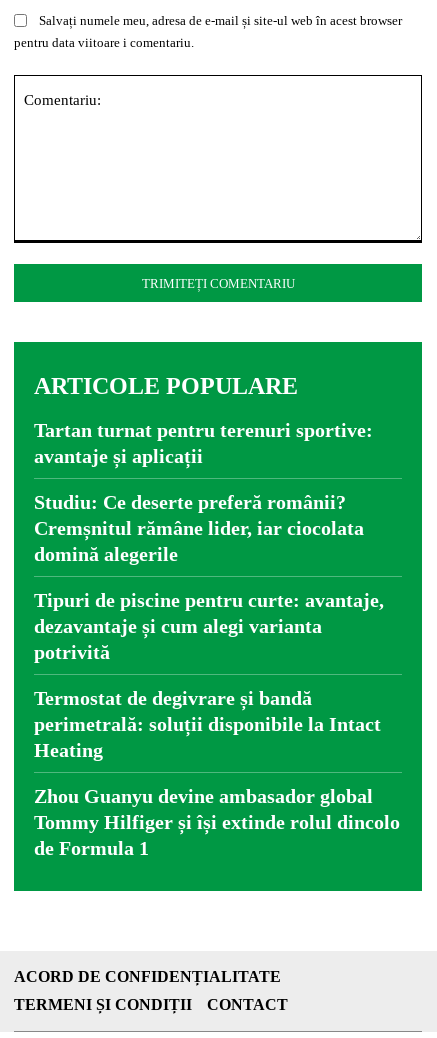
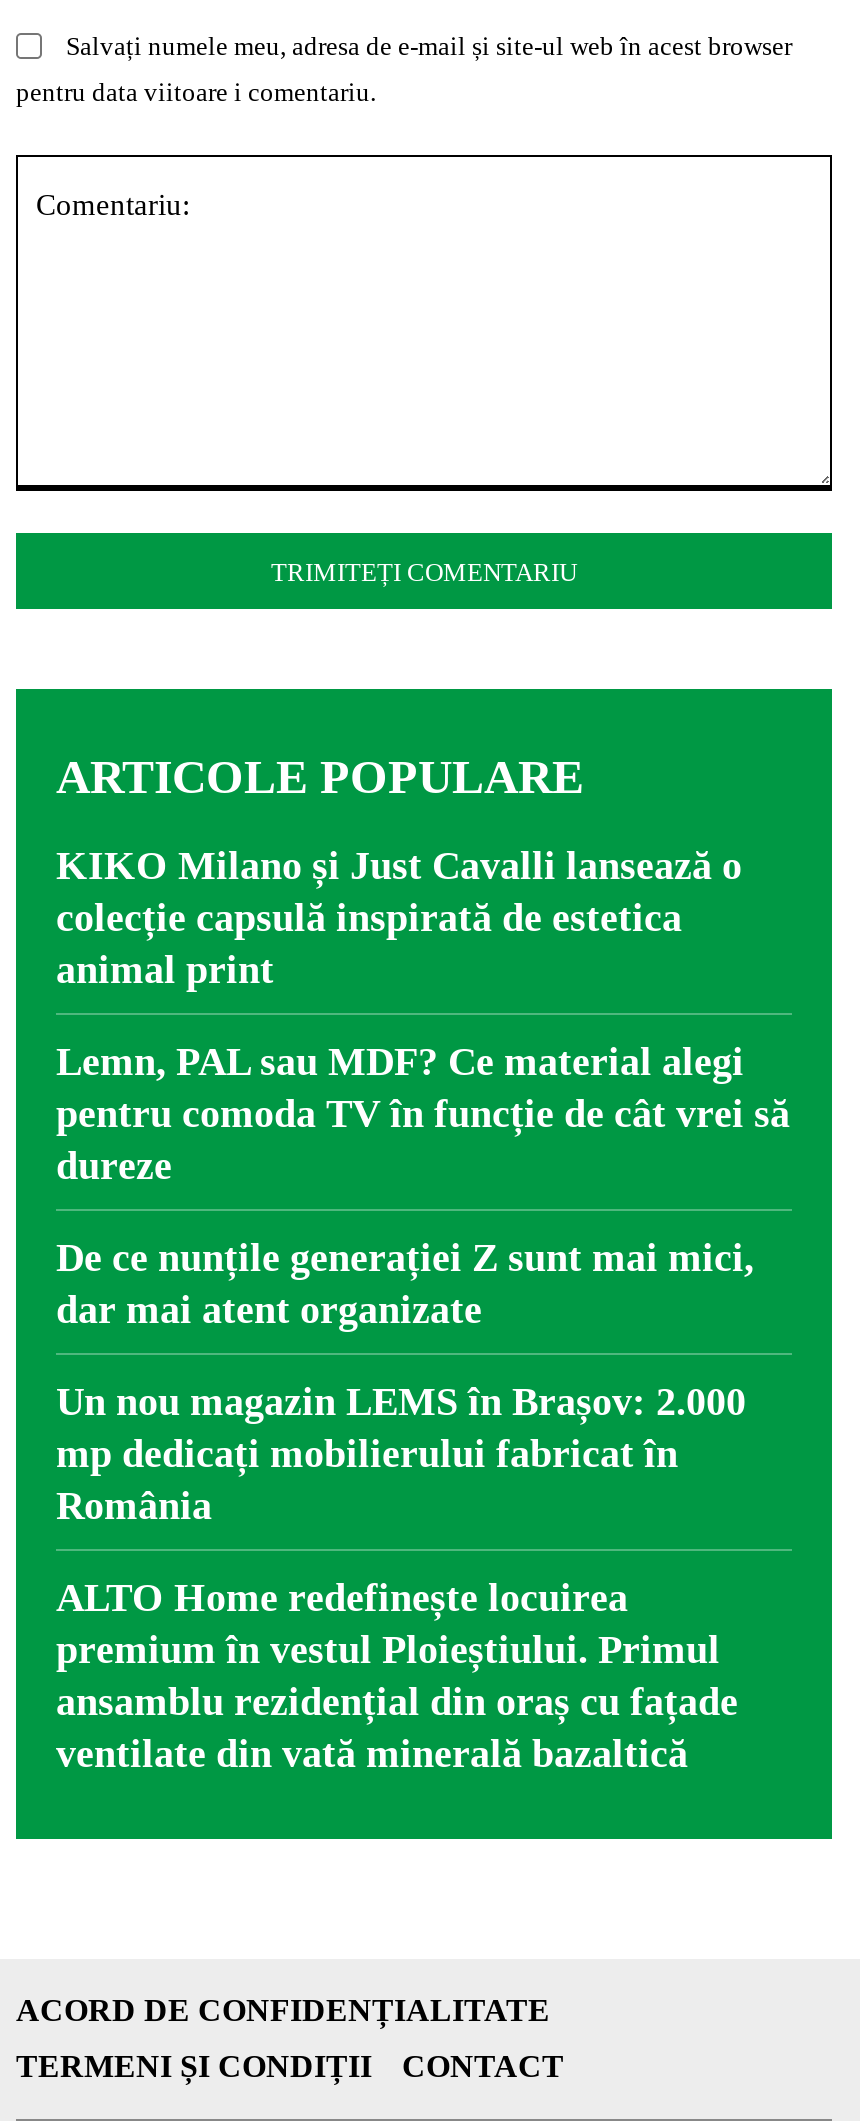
- Tartan turnat pentru terenuri sportive:
- avantaje și aplicații
+ KIKO Milano și Just Cavalli lansează o
+ colecție capsulă inspirată de estetica
+ animal print

- Studiu: Ce deserte preferă românii?
- Cremșnitul rămâne lider, iar ciocolata
- domină alegerile
+ Lemn, PAL sau MDF? Ce material alegi
+ pentru comoda TV în funcție de cât vrei să
+ dureze

- Tipuri de piscine pentru curte: avantaje,
- dezavantaje și cum alegi varianta
- potrivită
+ De ce nunțile generației Z sunt mai mici,
+ dar mai atent organizate

- Termostat de degivrare și bandă
- perimetrală: soluții disponibile la Intact
- Heating
+ Un nou magazin LEMS în Brașov: 2.000
+ mp dedicați mobilierului fabricat în
+ România

- Zhou Guanyu devine ambasador global
- Tommy Hilfiger și își extinde rolul dincolo
- de Formula 1
+ ALTO Home redefinește locuirea
+ premium în vestul Ploieștiului. Primul
+ ansamblu rezidențial din oraș cu fațade
+ ventilate din vată minerală bazaltică
